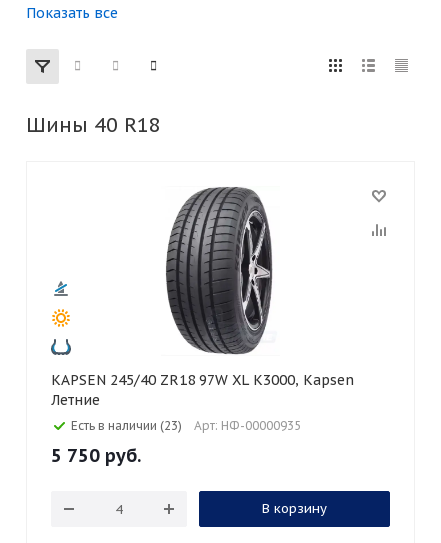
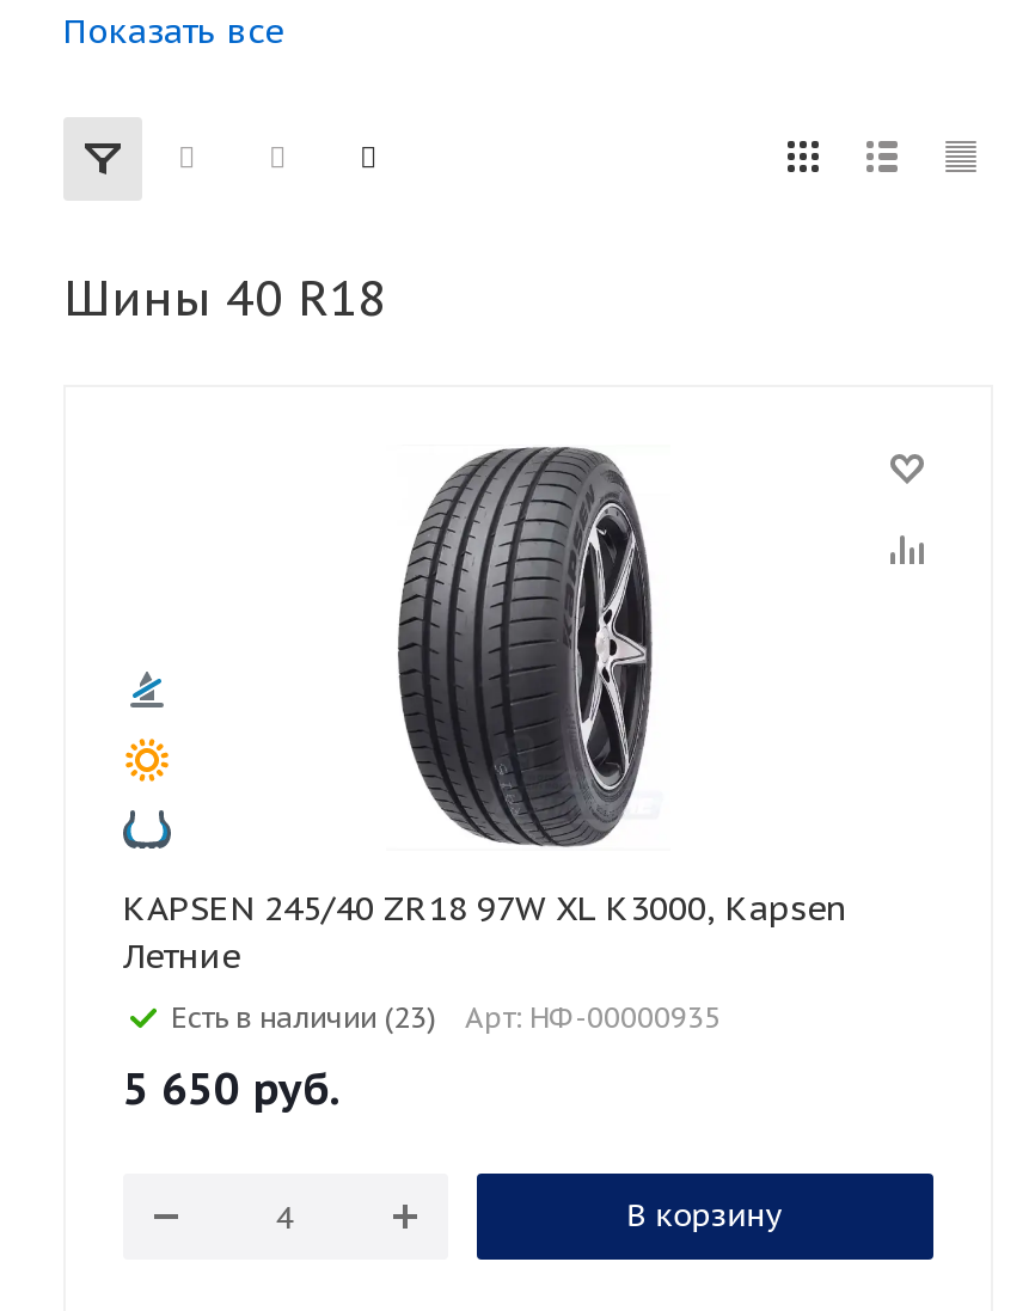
- 5 750 руб.
+ 5 650 руб.
